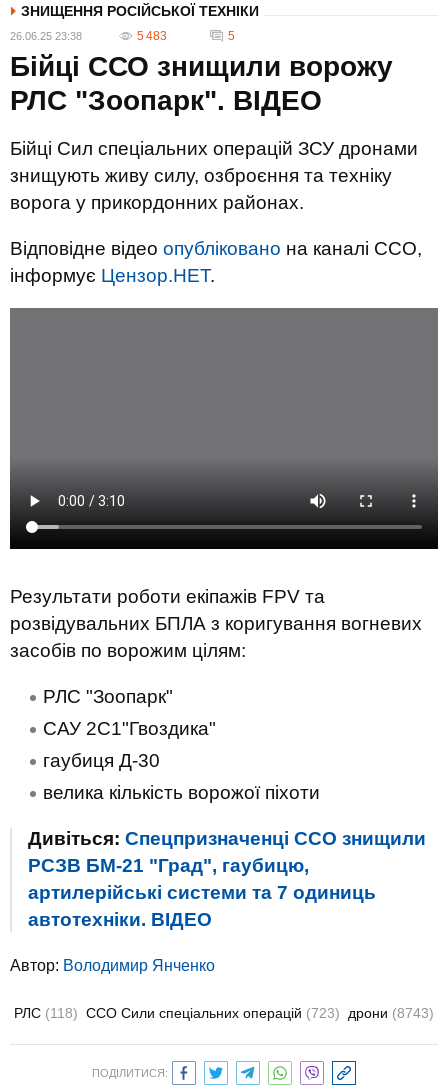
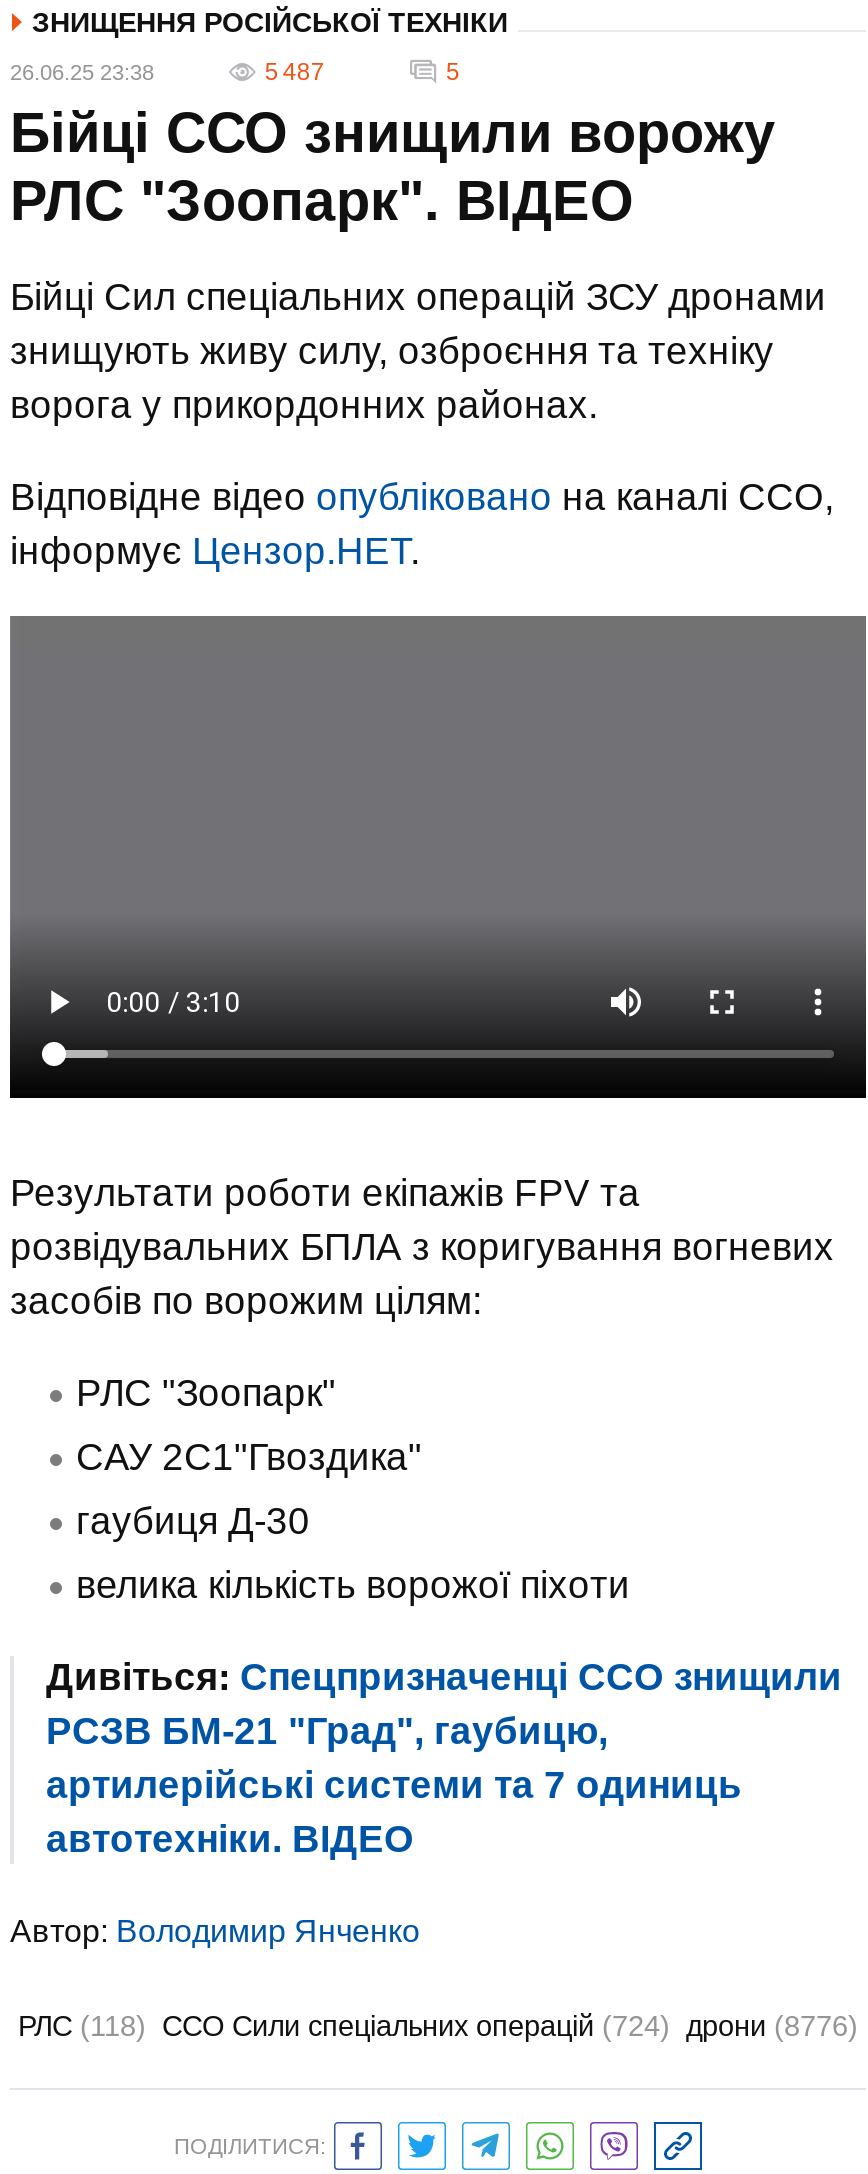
- 5 483
+ 5 487

- РЛС (118) ССО Сили спеціальних операцій (723) дрони (8743)
+ РЛС (118) ССО Сили спеціальних операцій (724) дрони (8776)
